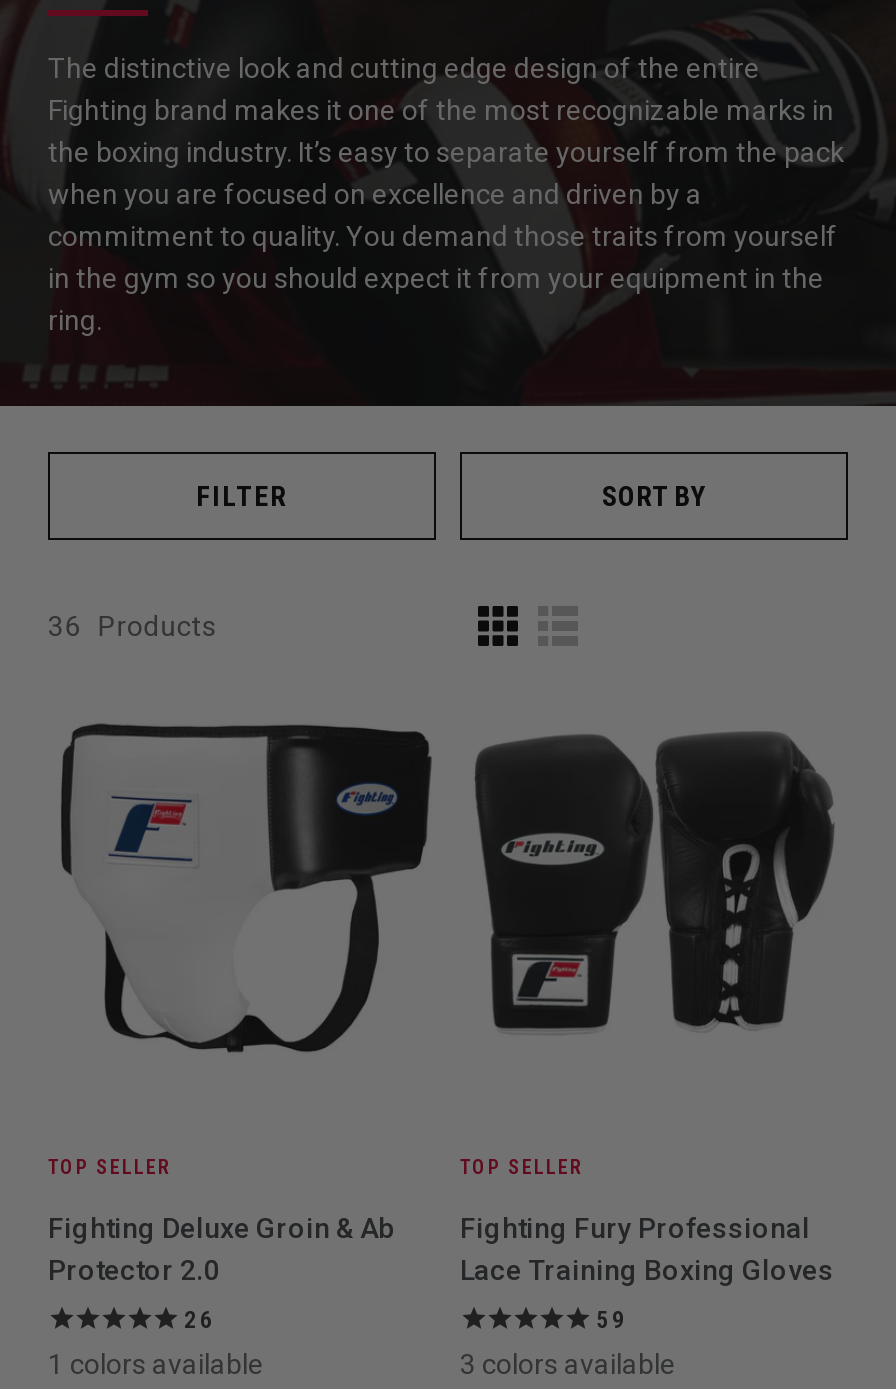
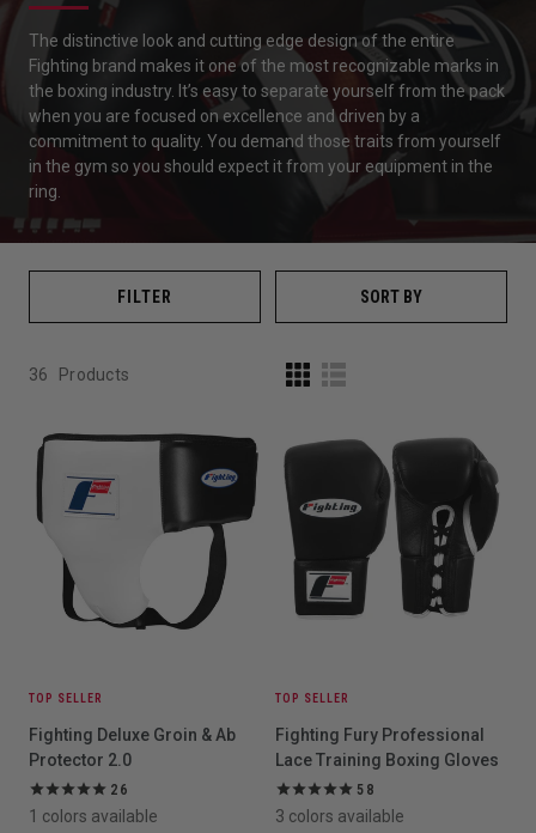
- 59
+ 58
